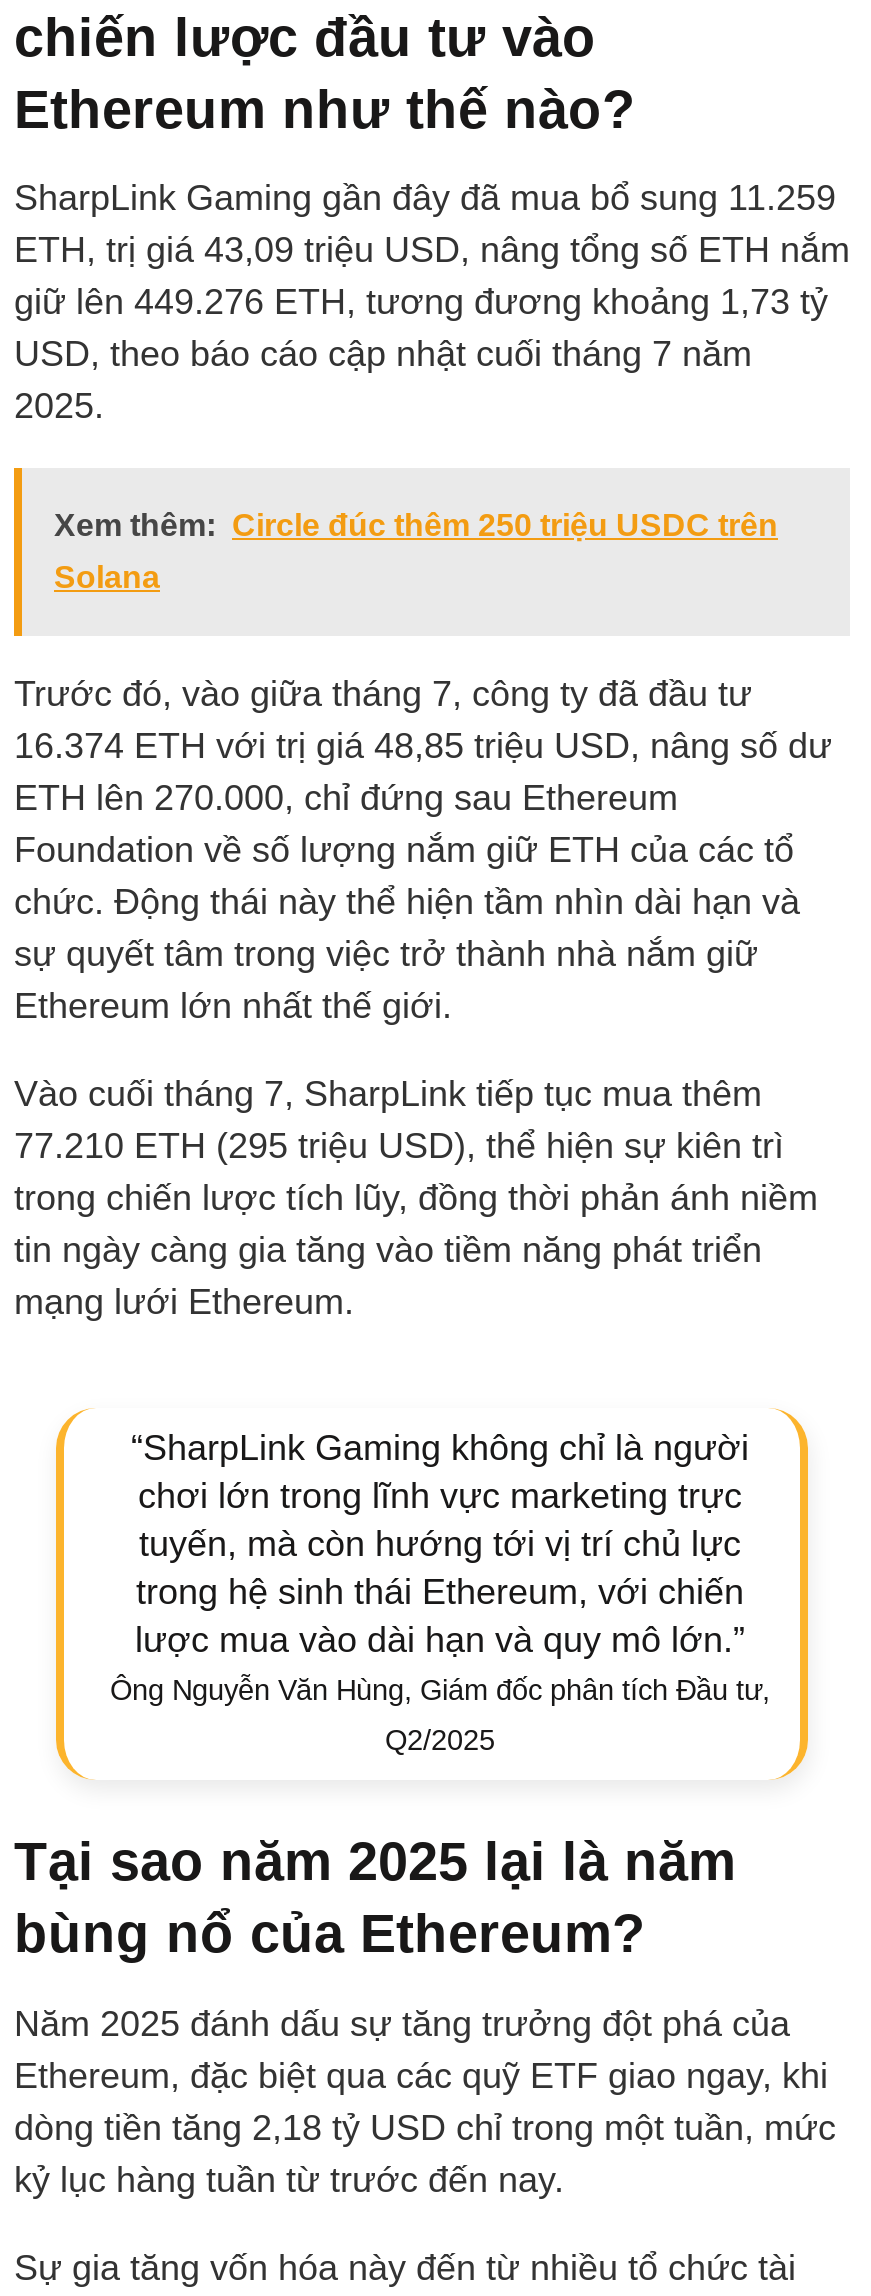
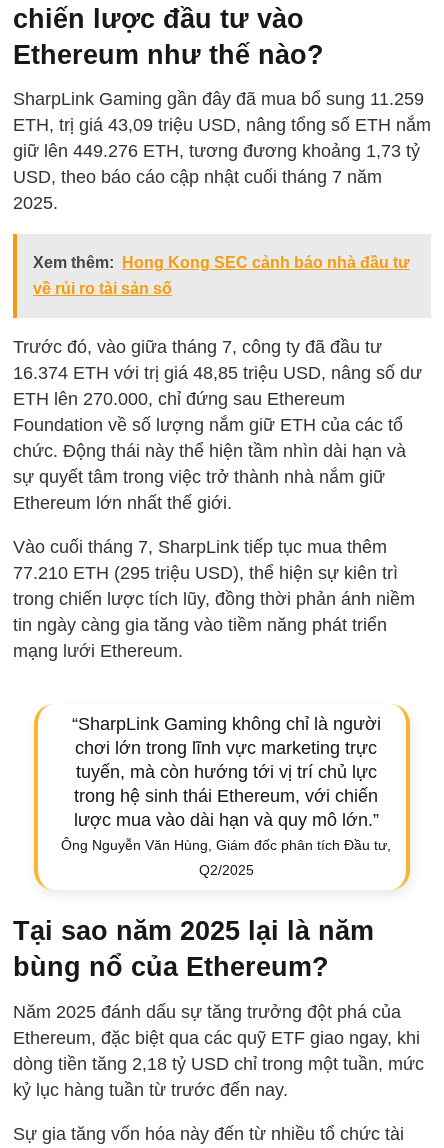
- Xem thêm: Circle đúc thêm 250 triệu USDC trên
+ Xem thêm: Hong Kong SEC cảnh báo nhà đầu tư

- Solana
+ về rủi ro tài sản số
